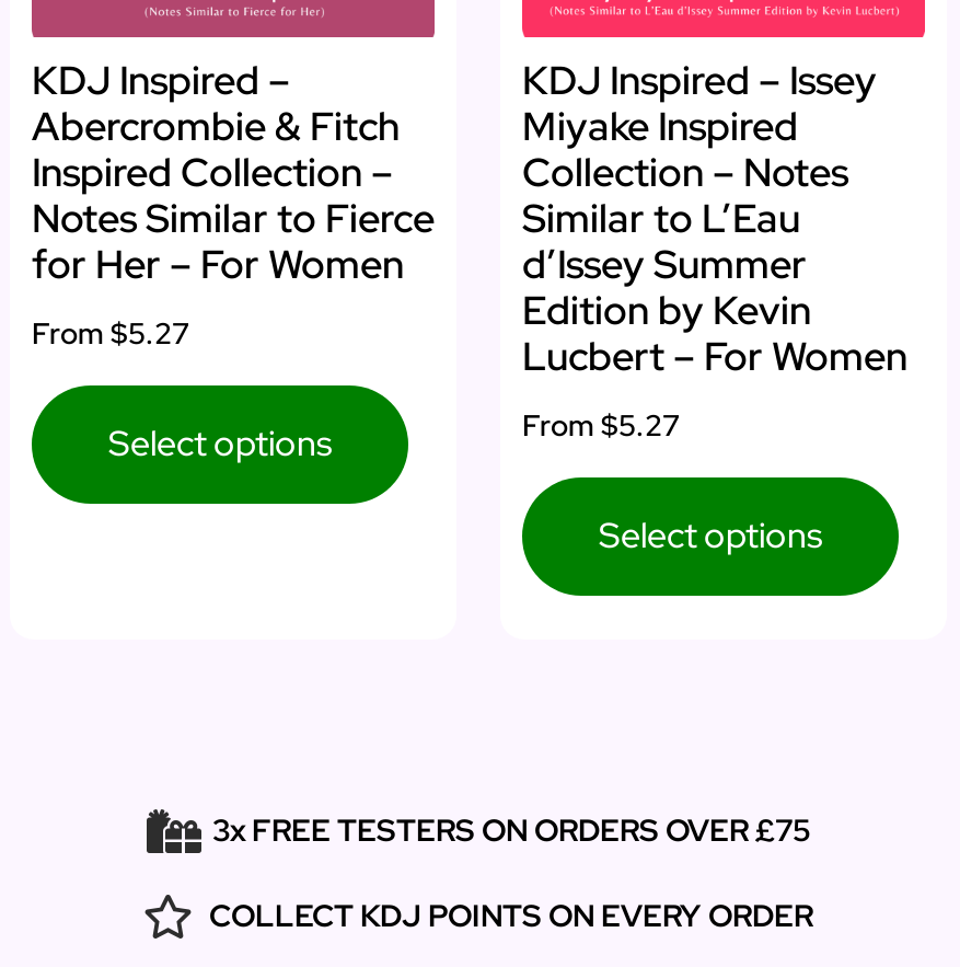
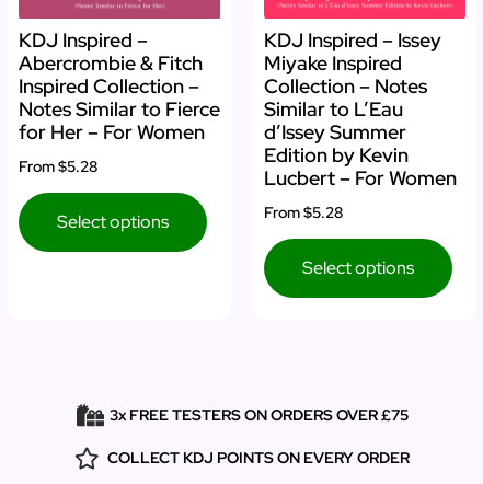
- From $5.27
+ From $5.28

- From $5.27
+ From $5.28
